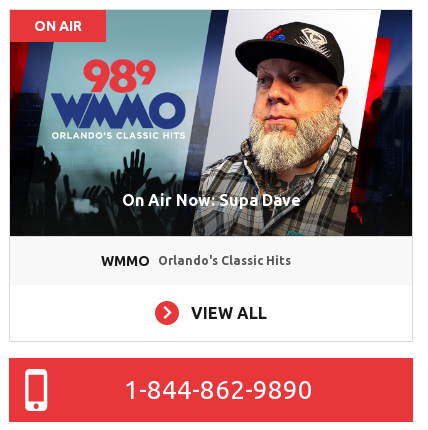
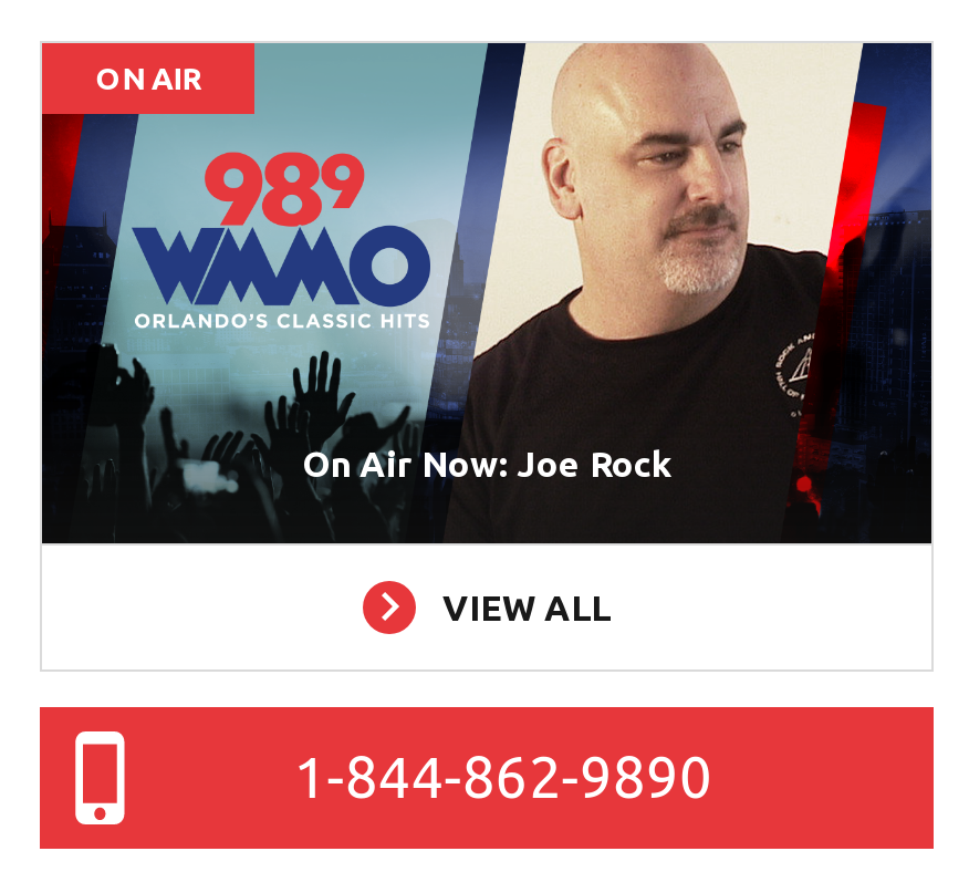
- [image]
- On Air Now: Supa Dave
- WMMO
- Orlando's Classic Hits
+ [image]
+ On Air Now: Joe Rock
